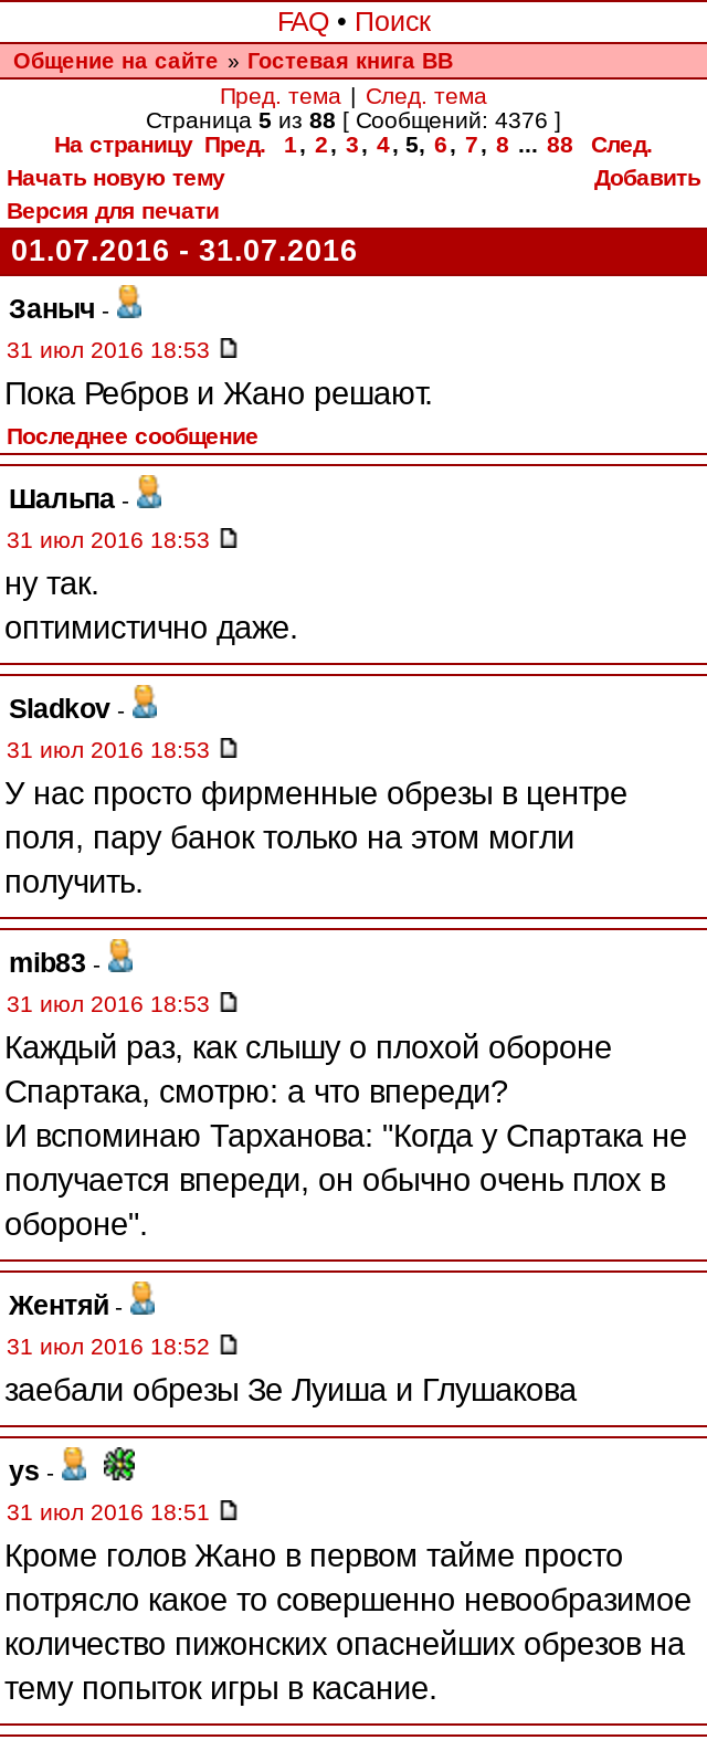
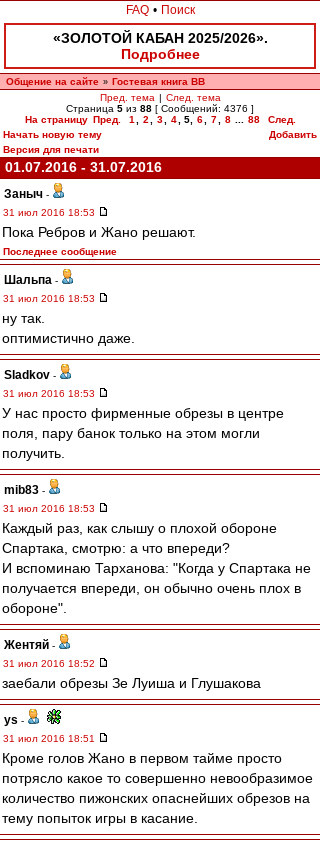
+ «ЗОЛОТОЙ КАБАН 2025/2026».
+ Подробнее
